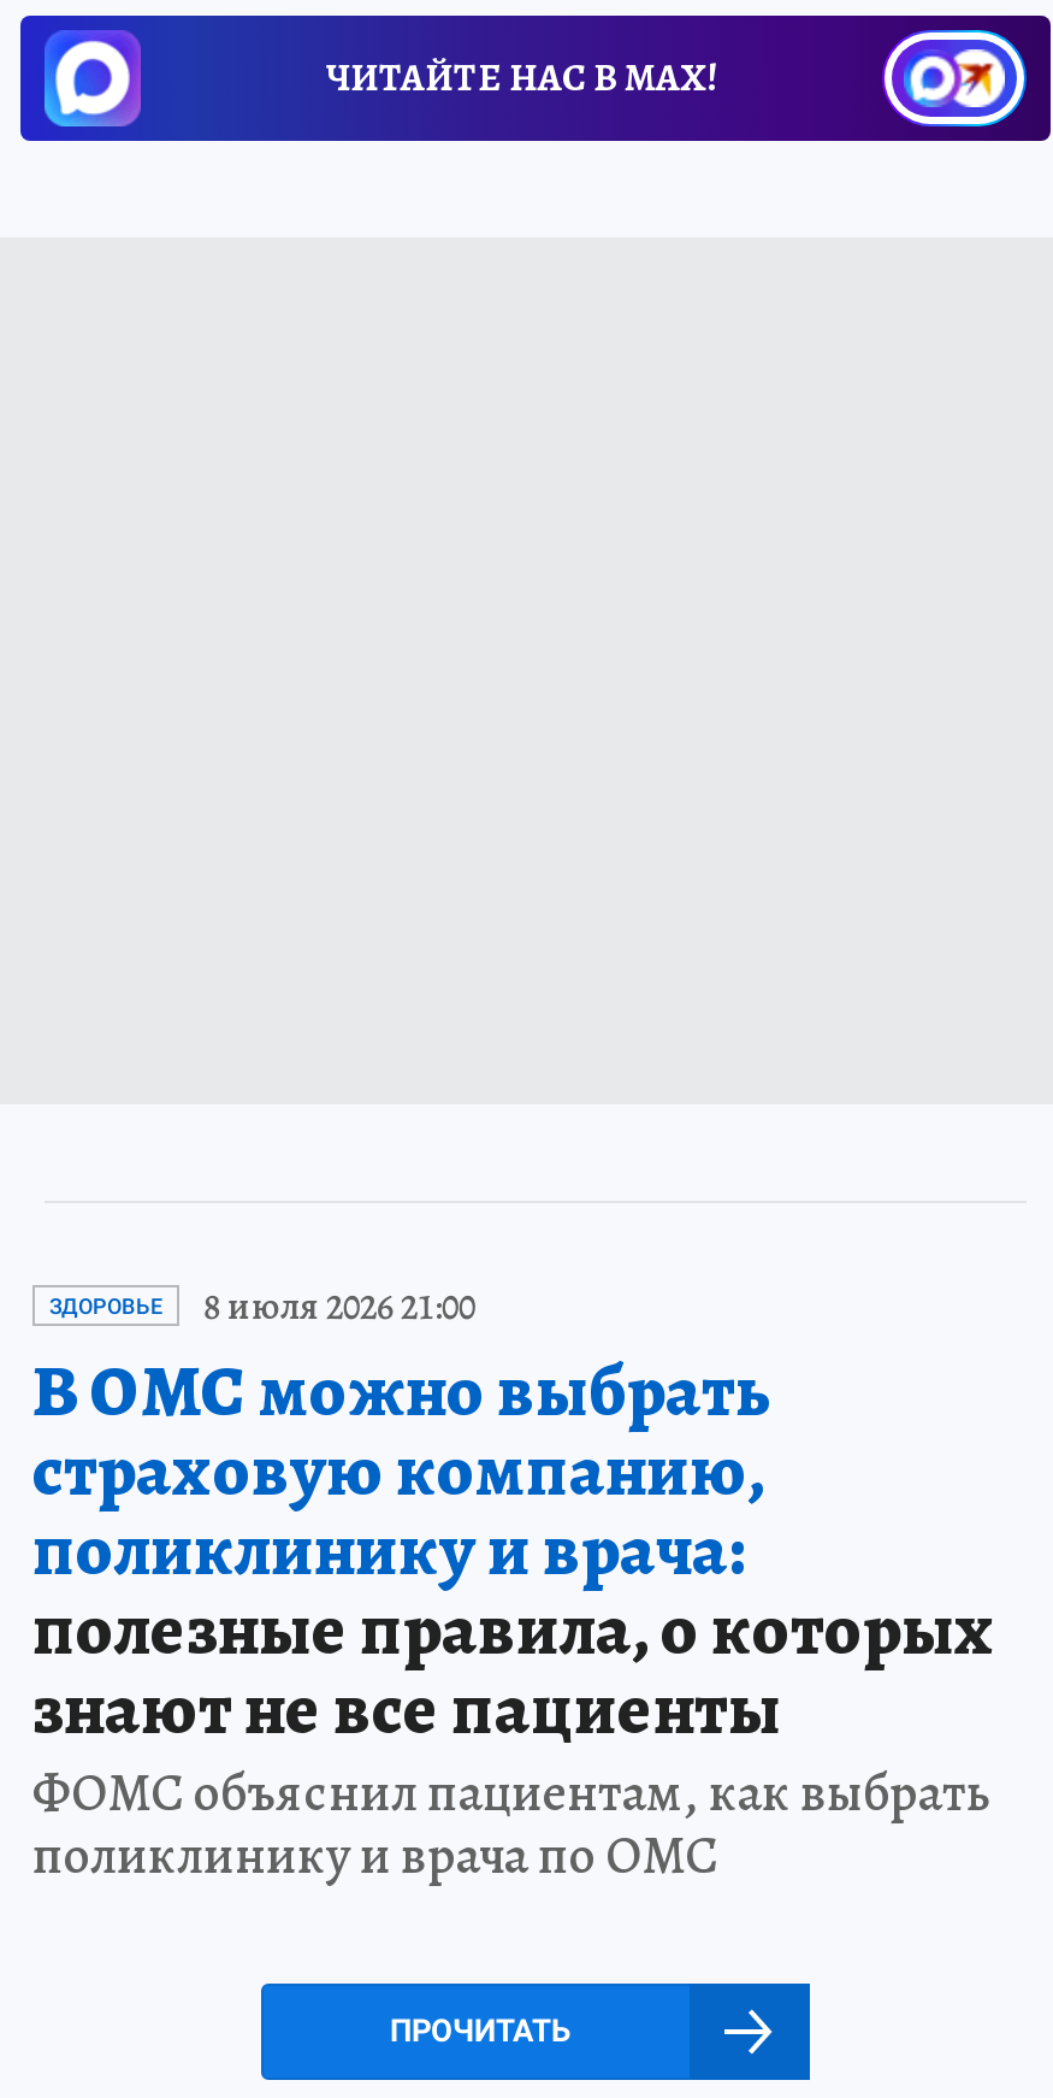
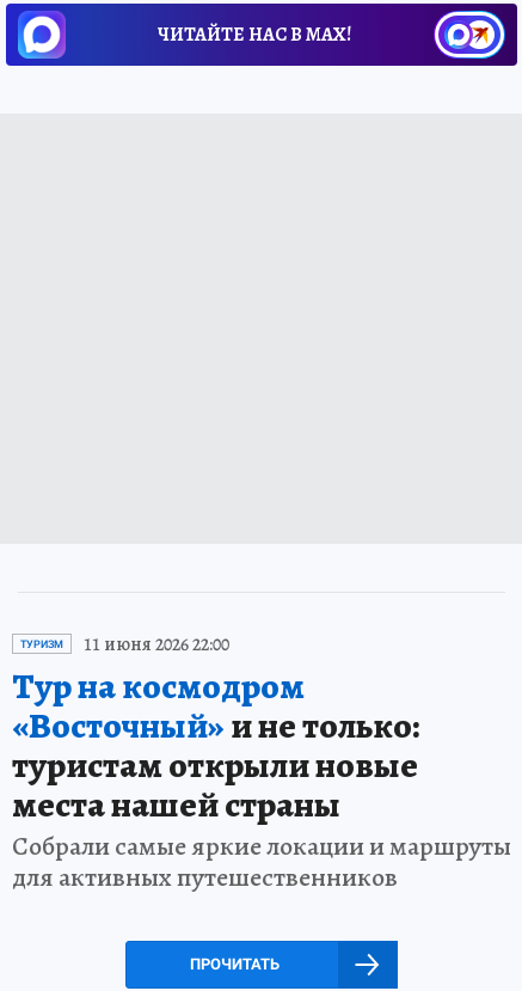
- ЗДОРОВЬЕ
- 8 июля 2026 21:00
- В ОМС можно выбрать
- страховую компанию,
- поликлинику и врача:
- полезные правила, о которых
- знают не все пациенты
- ФОМС объяснил пациентам, как выбрать
- поликлинику и врача по ОМС
+ ТУРИЗМ
+ 11 июня 2026 22:00
+ Тур на космодром
+ «Восточный»и не только:
+ туристам открыли новые
+ места нашей страны
+ Собрали самые яркие локации и маршруты
+ для активных путешественников
